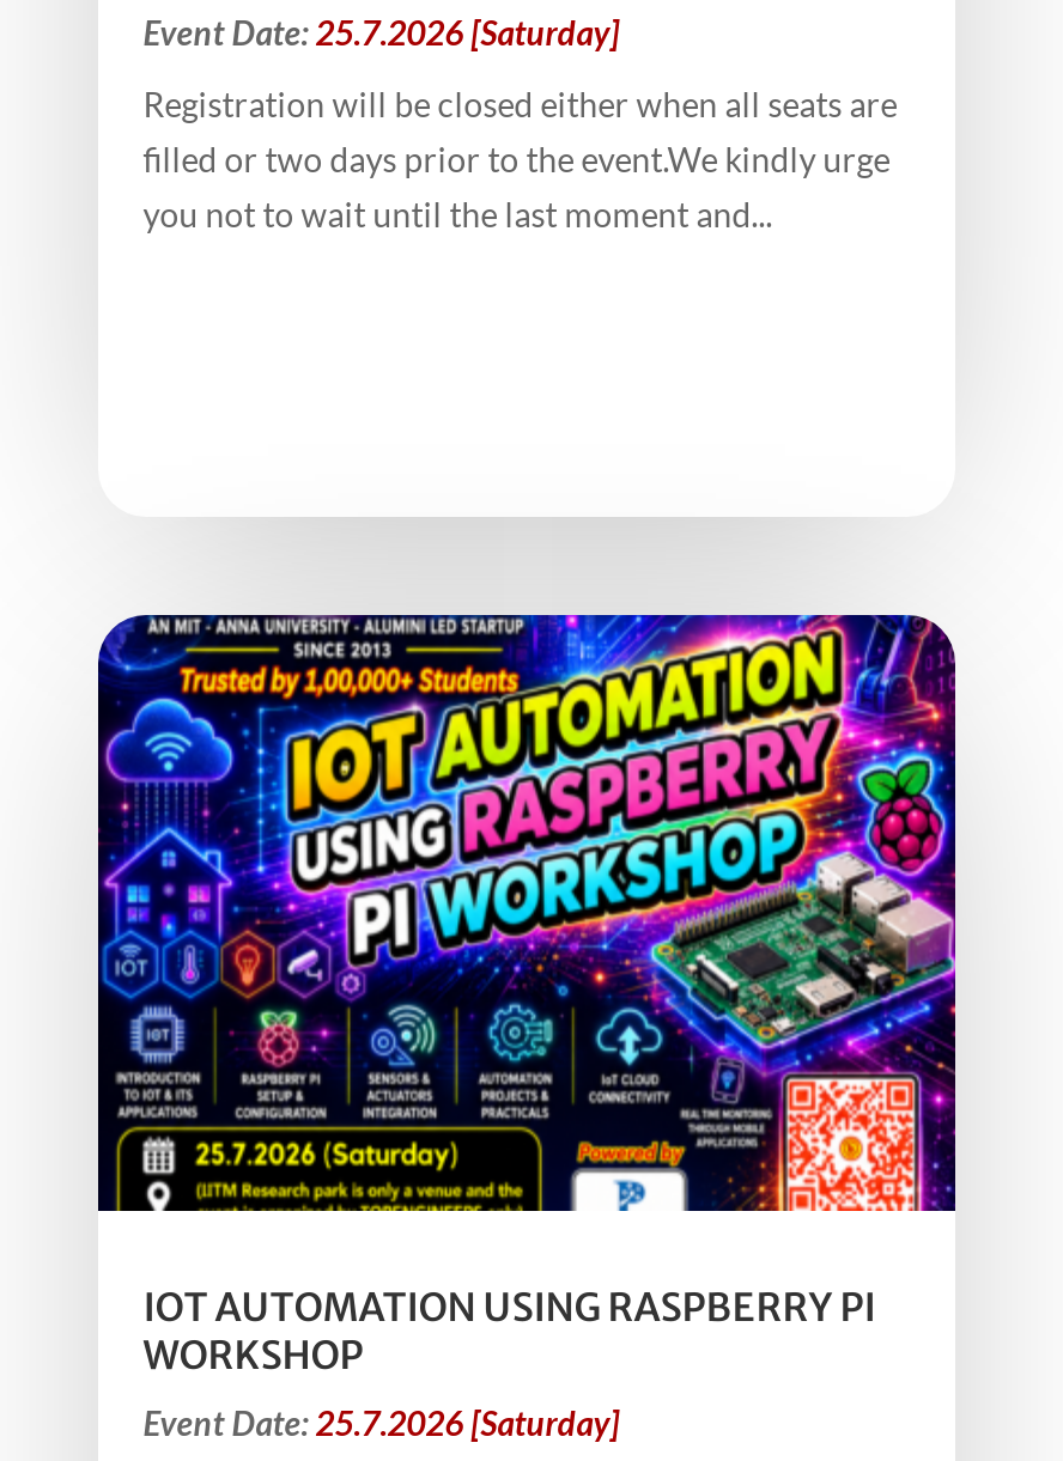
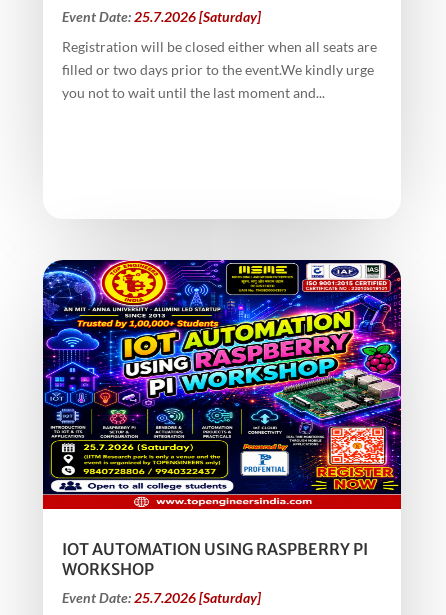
- [image]
+ [image]
